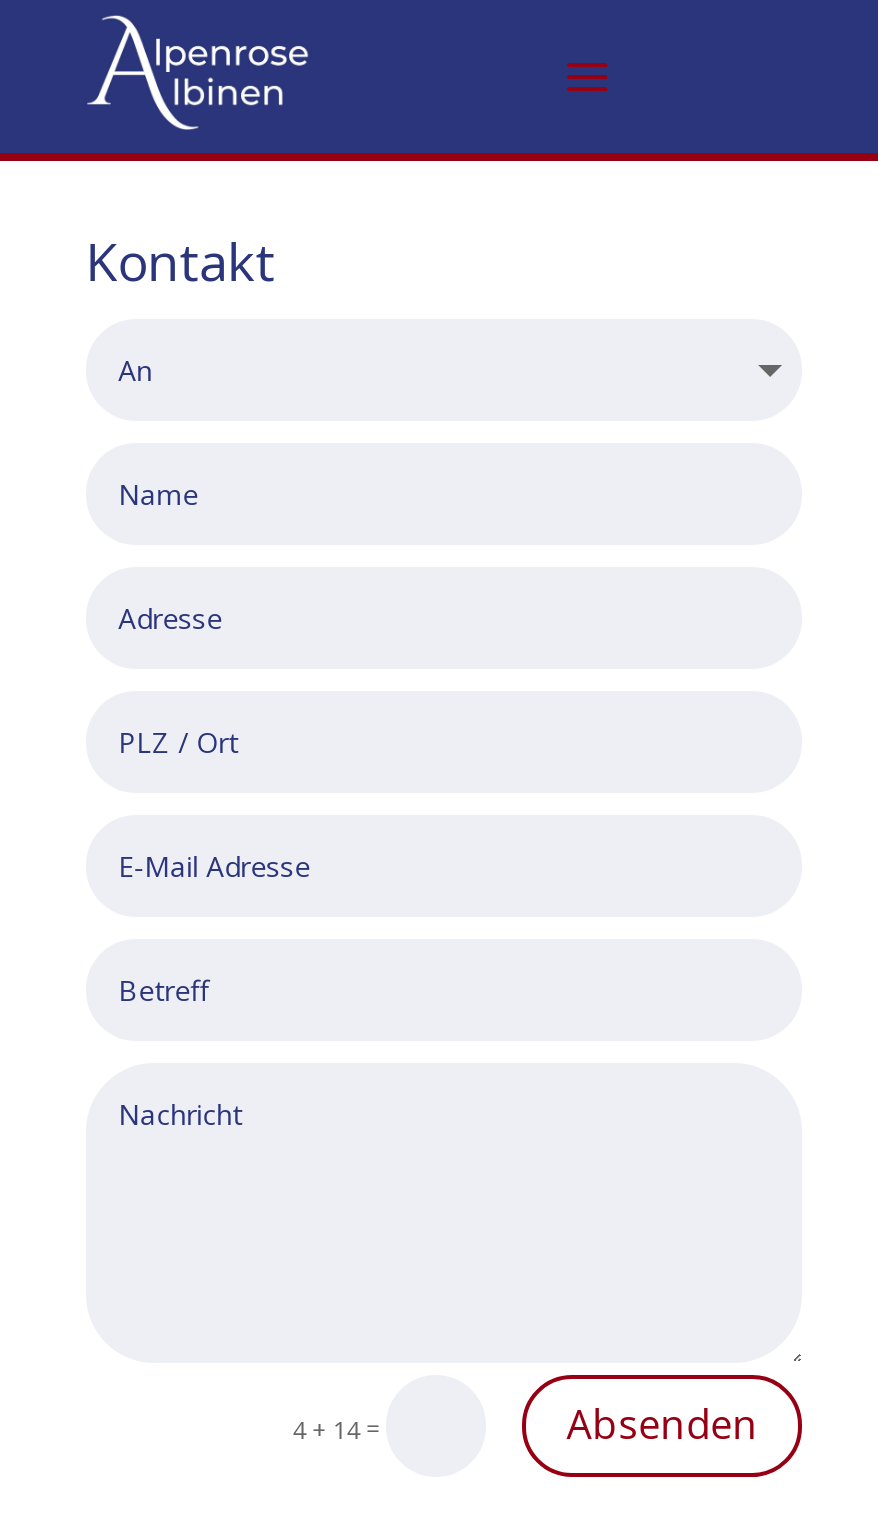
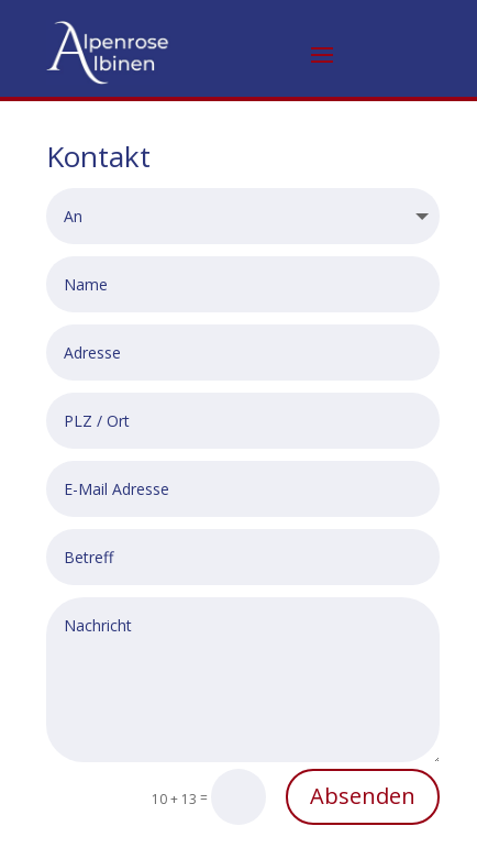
- 4 + 14=
+ 10 + 13=
